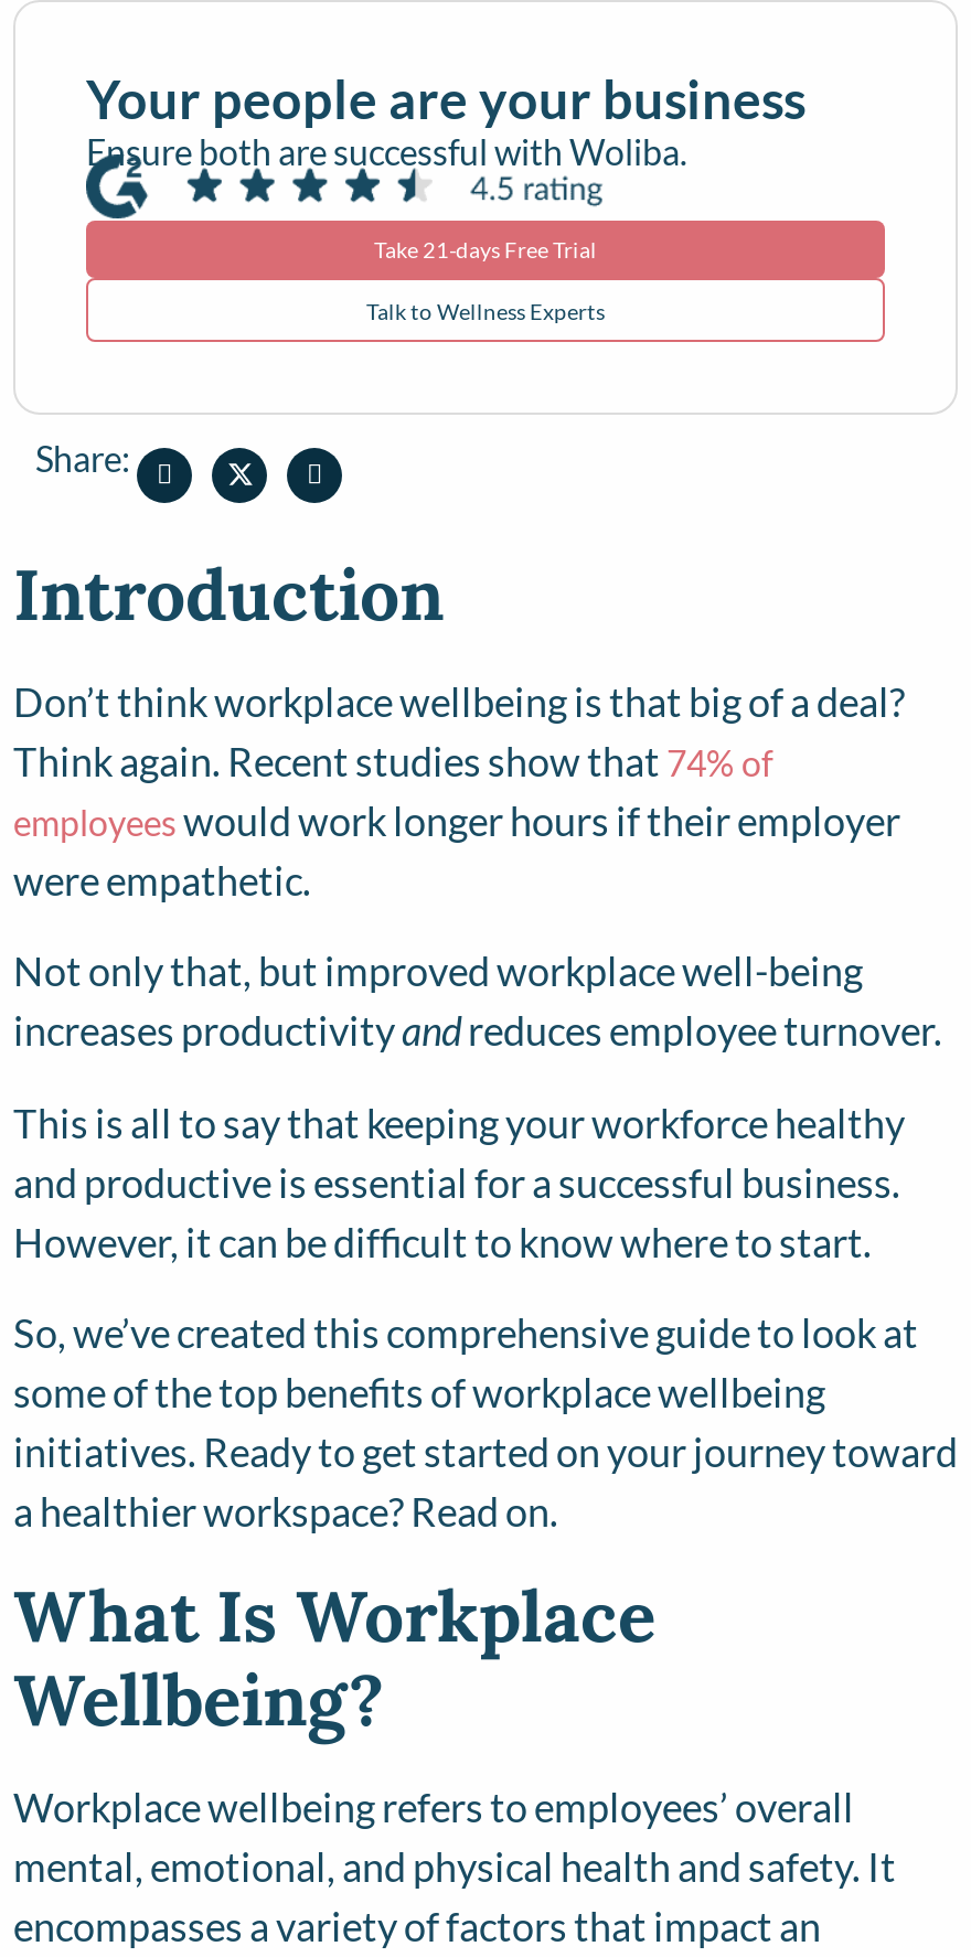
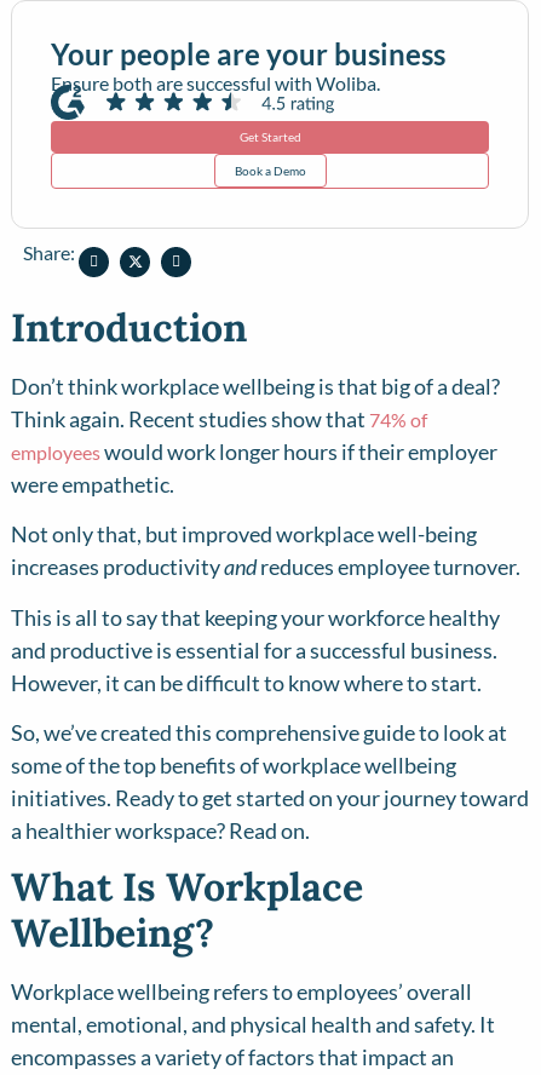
- Take 21-days Free Trial
+ Get Started

- Talk to Wellness Experts
+ Book a Demo
